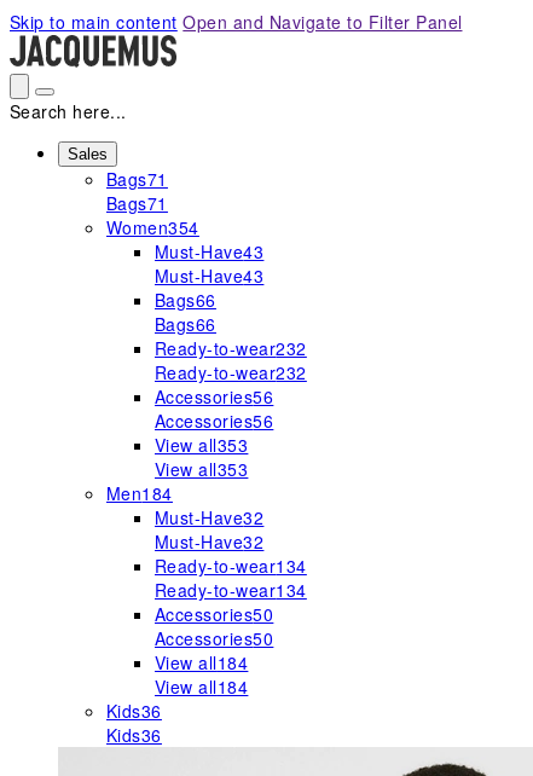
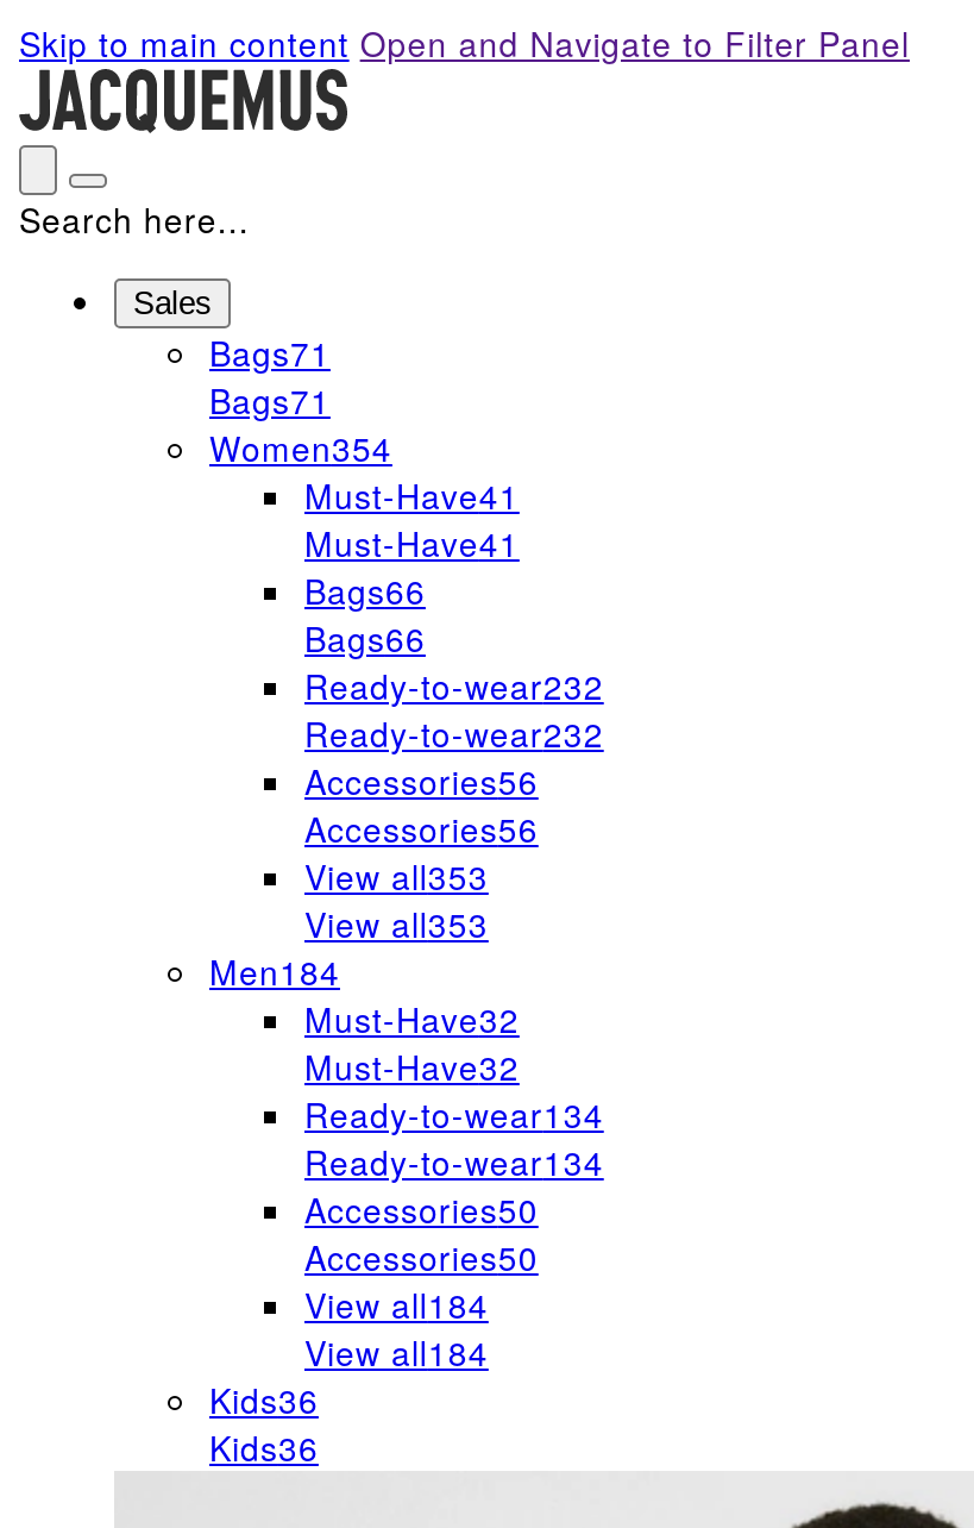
- Must-Have43
+ Must-Have41

- Must-Have43
+ Must-Have41
